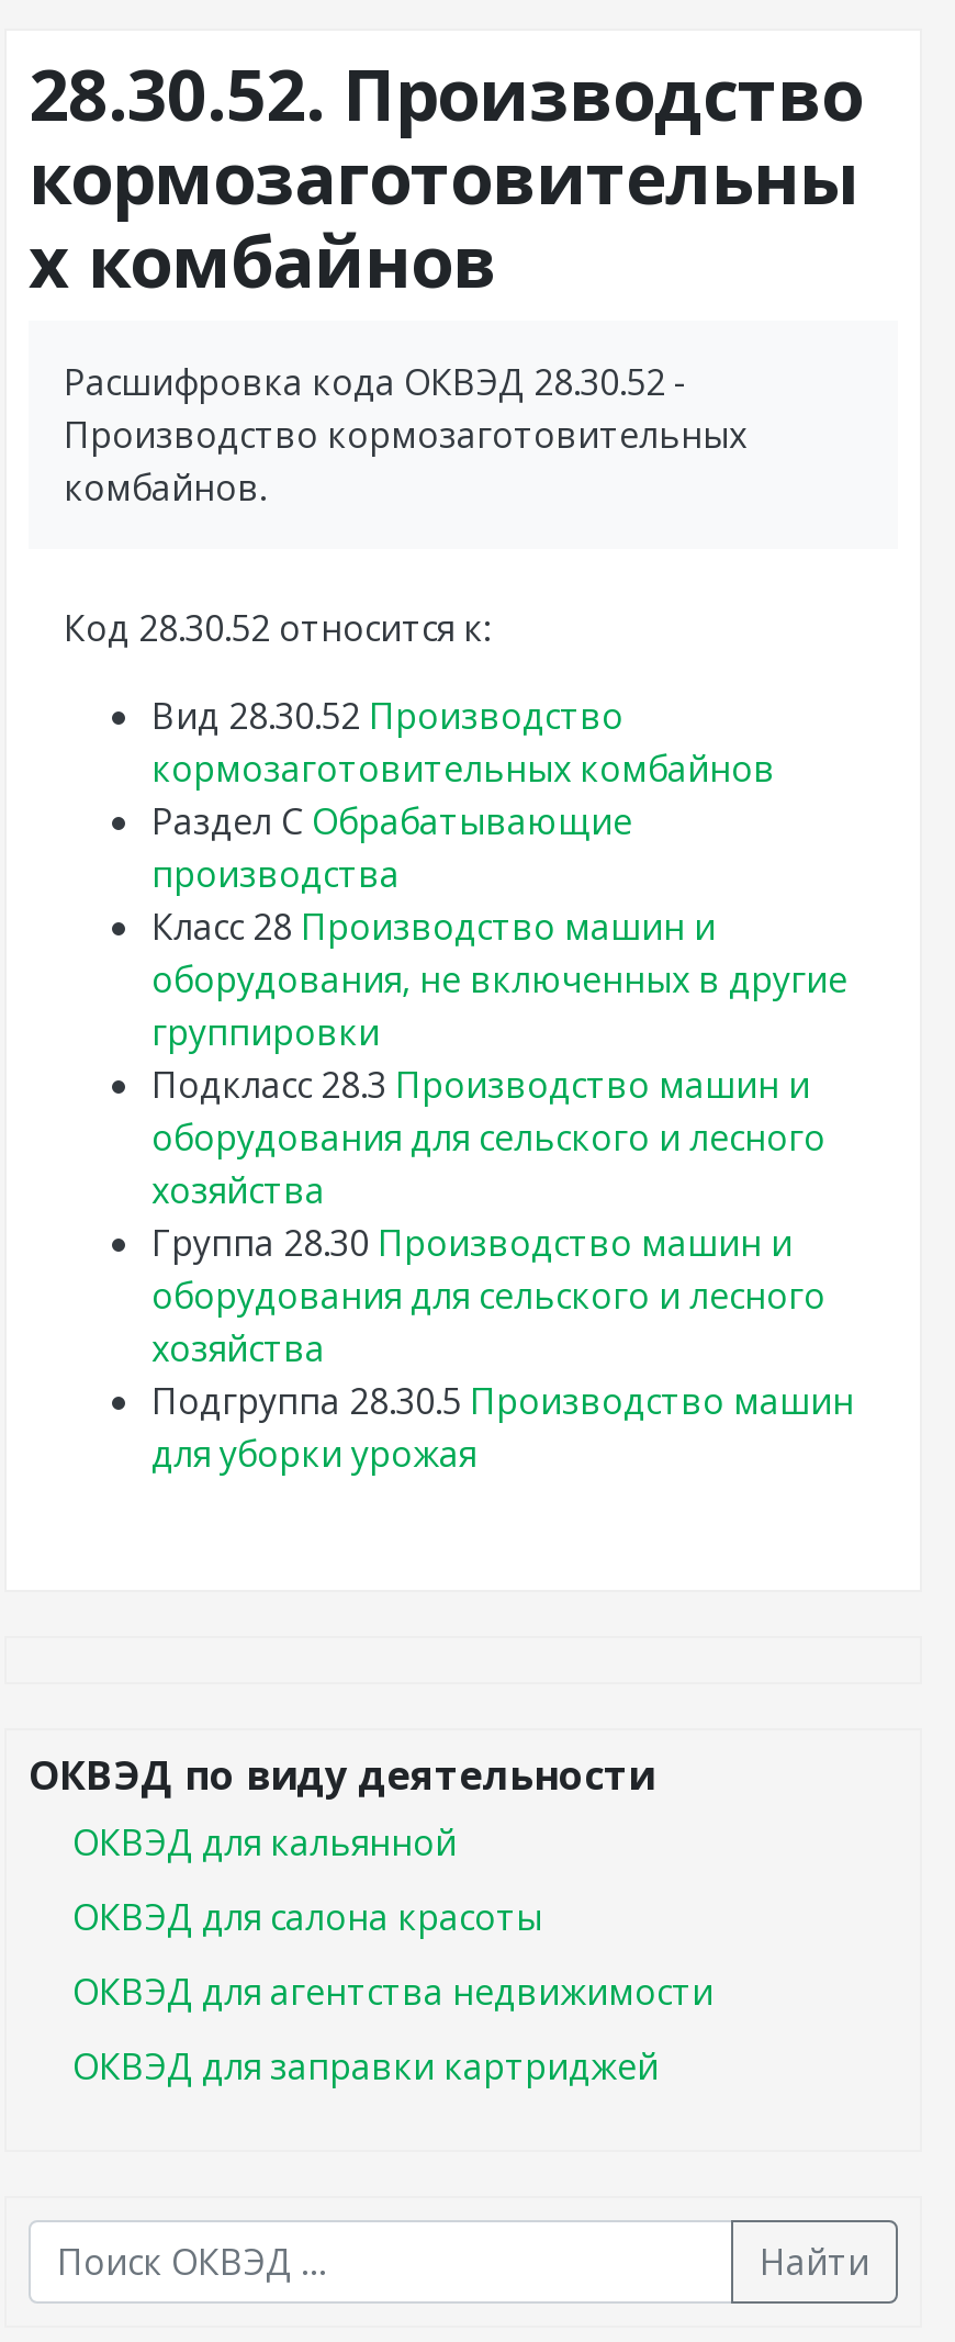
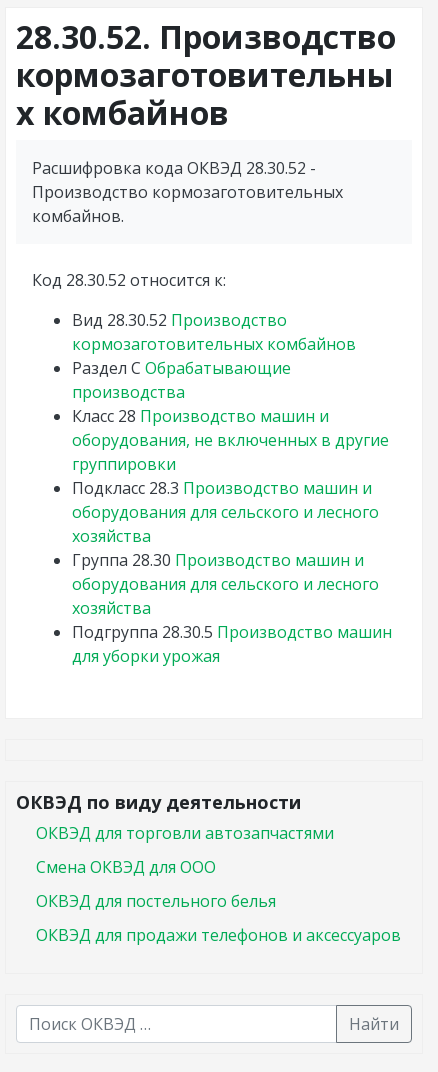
- ОКВЭД для кальянной
+ ОКВЭД для торговли автозапчастями

- ОКВЭД для салона красоты
+ Смена ОКВЭД для ООО

- ОКВЭД для агентства недвижимости
+ ОКВЭД для постельного белья

- ОКВЭД для заправки картриджей
+ ОКВЭД для продажи телефонов и аксессуаров
